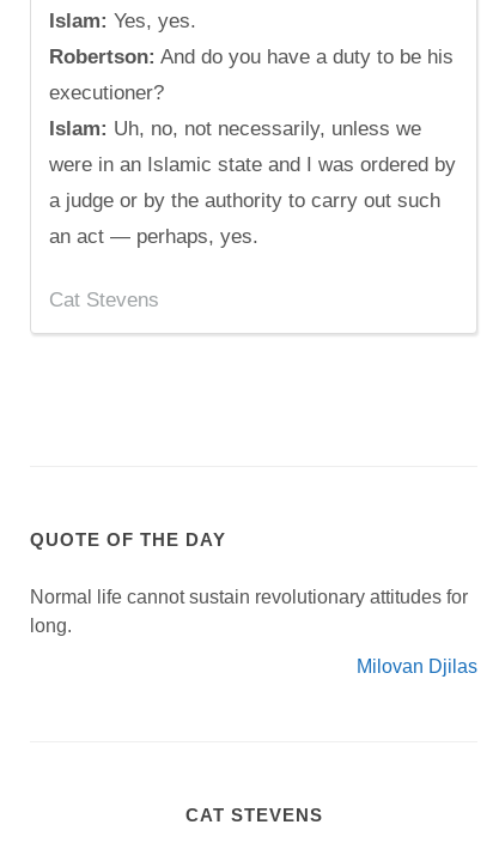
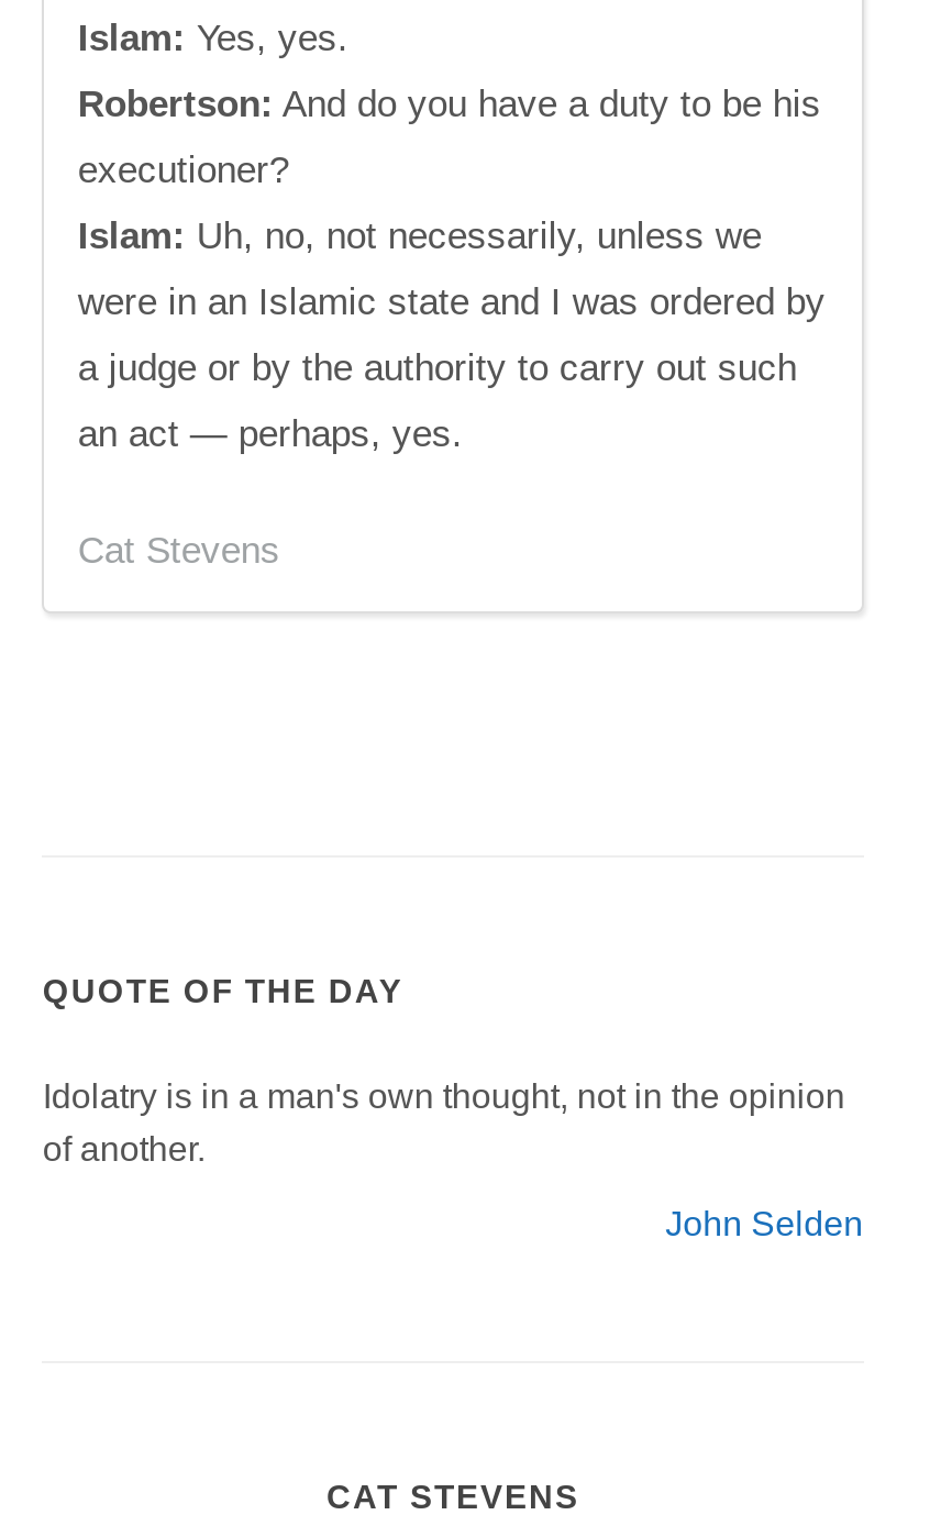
- Normal life cannot sustain revolutionary attitudes for
- long.
+ Idolatry is in a man's own thought, not in the opinion
+ of another.

- Milovan Djilas
+ John Selden
